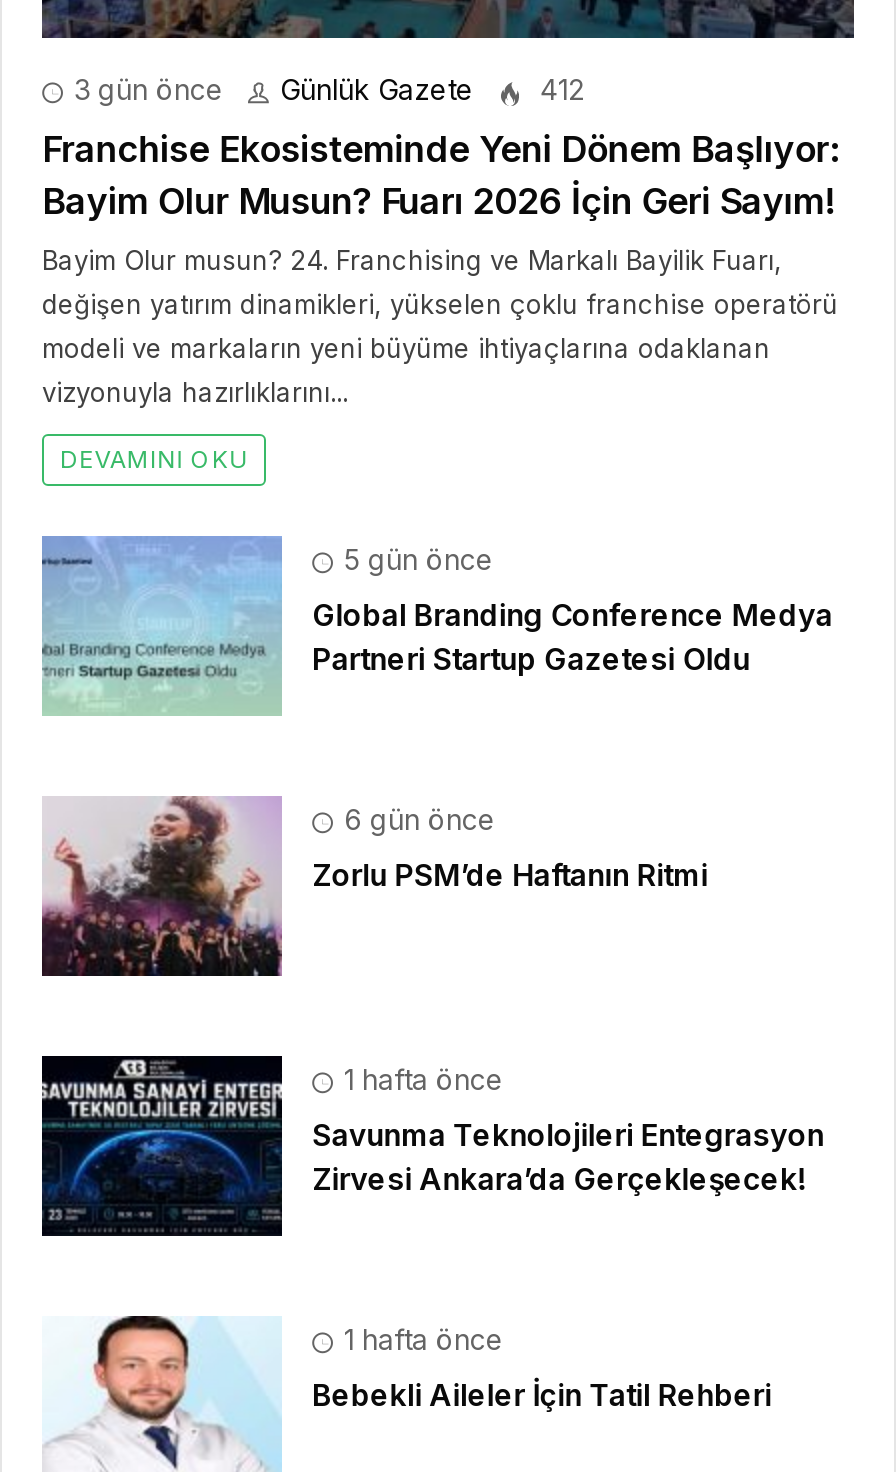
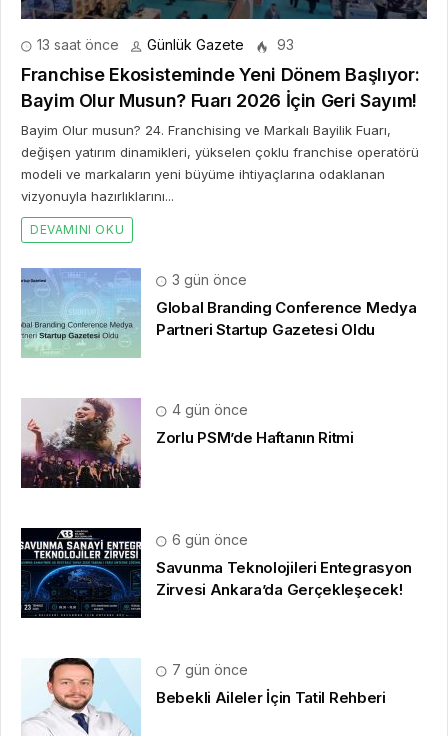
- 3 gün önce
+ 13 saat önce

- 412
+ 93

- 5 gün önce
+ 3 gün önce

- 6 gün önce
+ 4 gün önce

- 1 hafta önce
+ 6 gün önce

- 1 hafta önce
+ 7 gün önce
